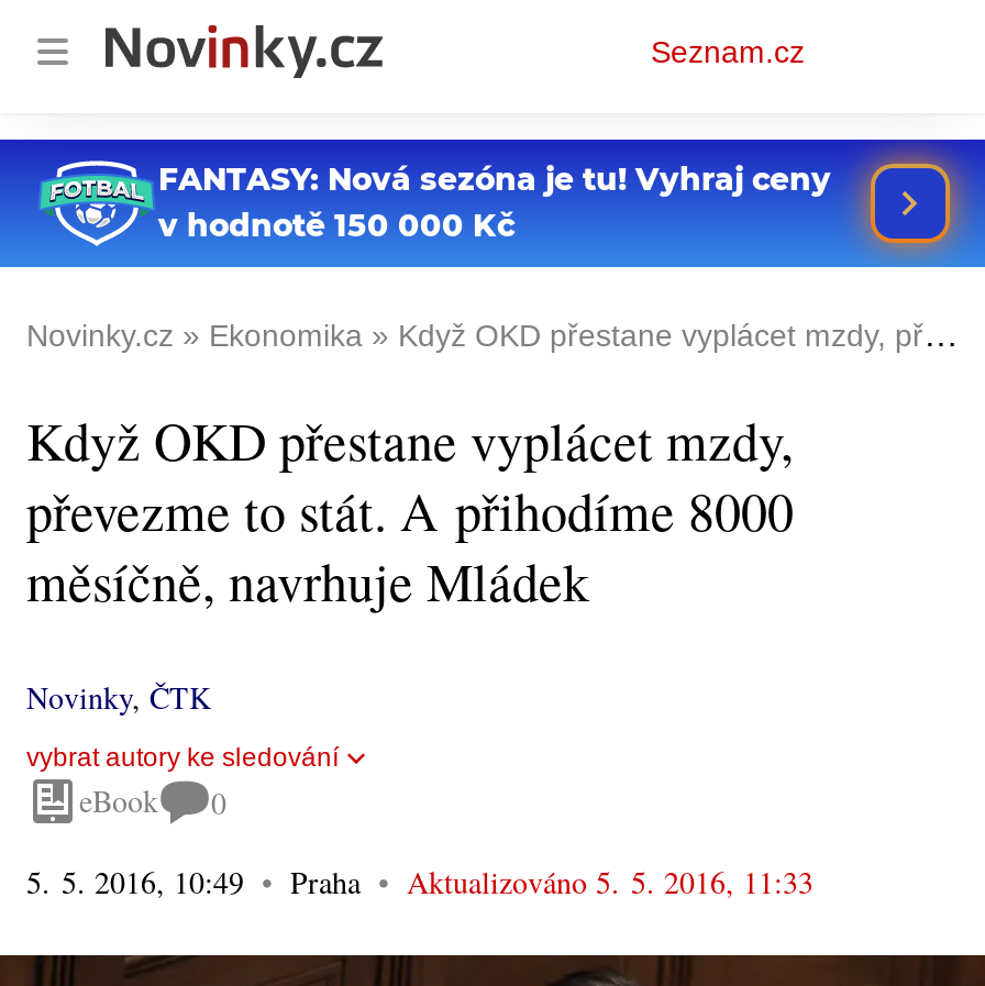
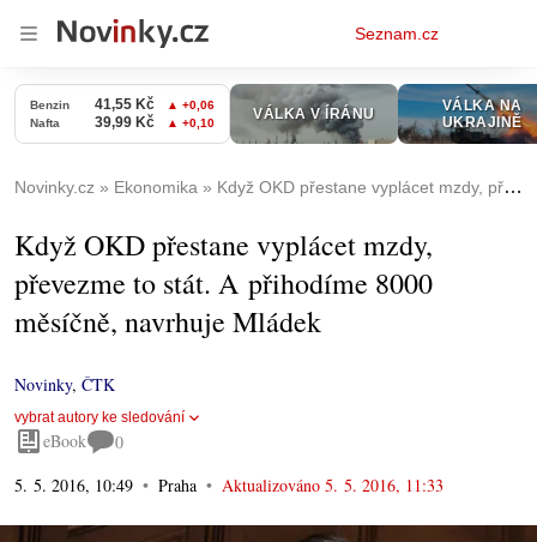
- [image]
+ [image]
